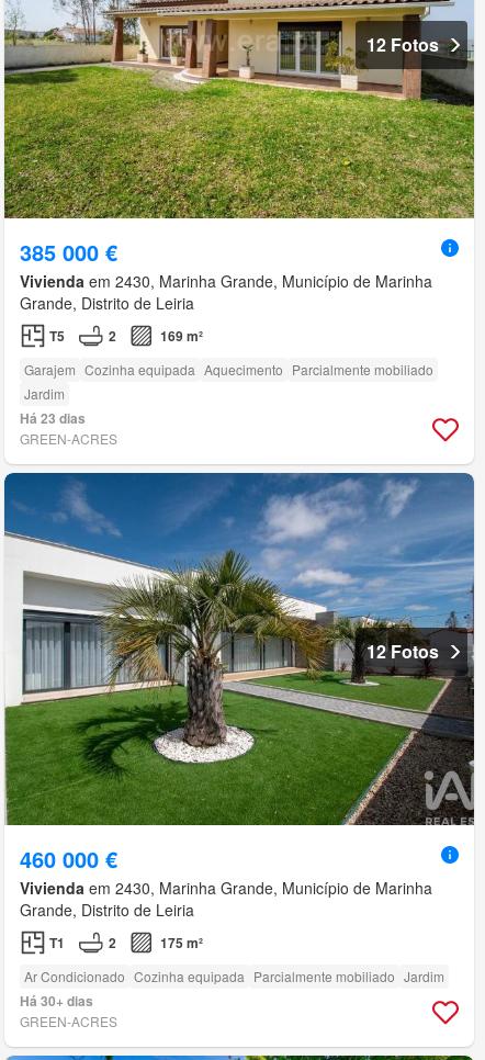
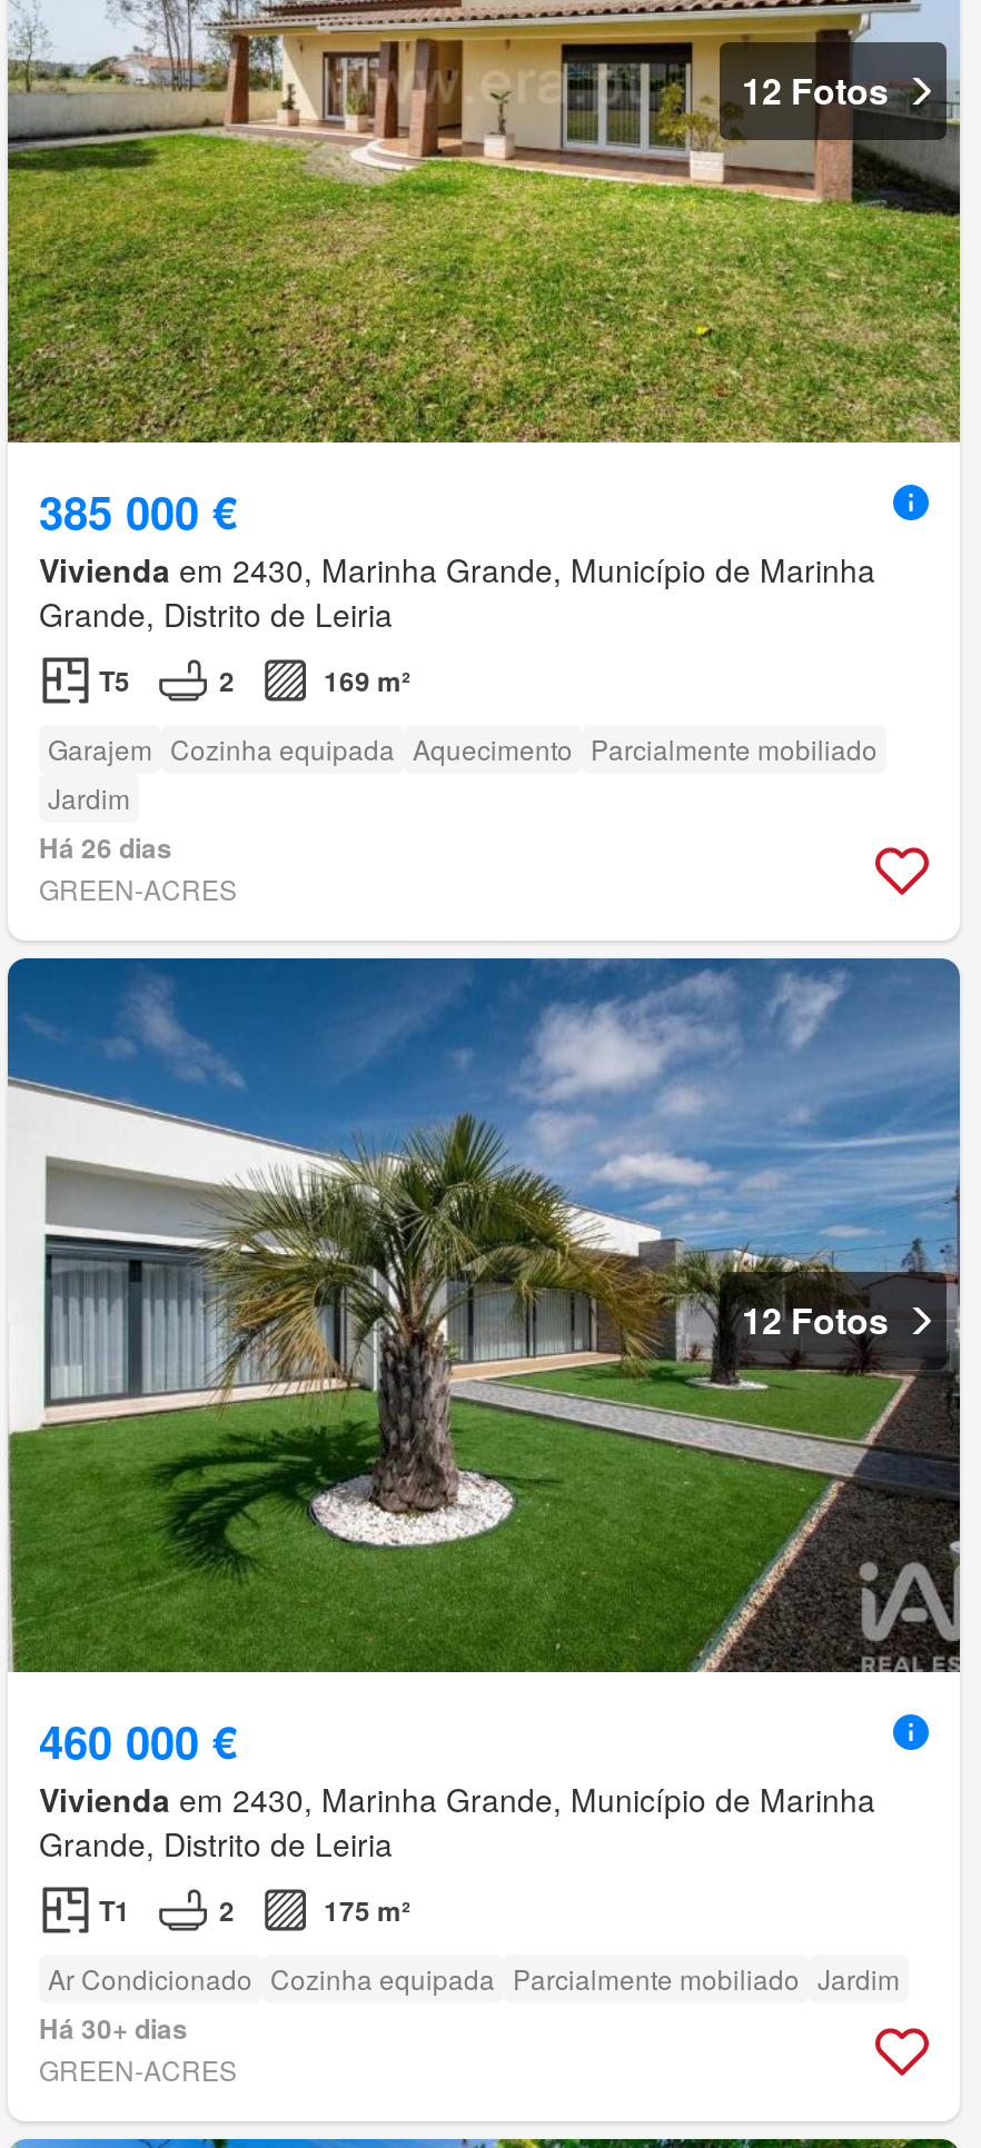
- Há 23 dias
+ Há 26 dias
